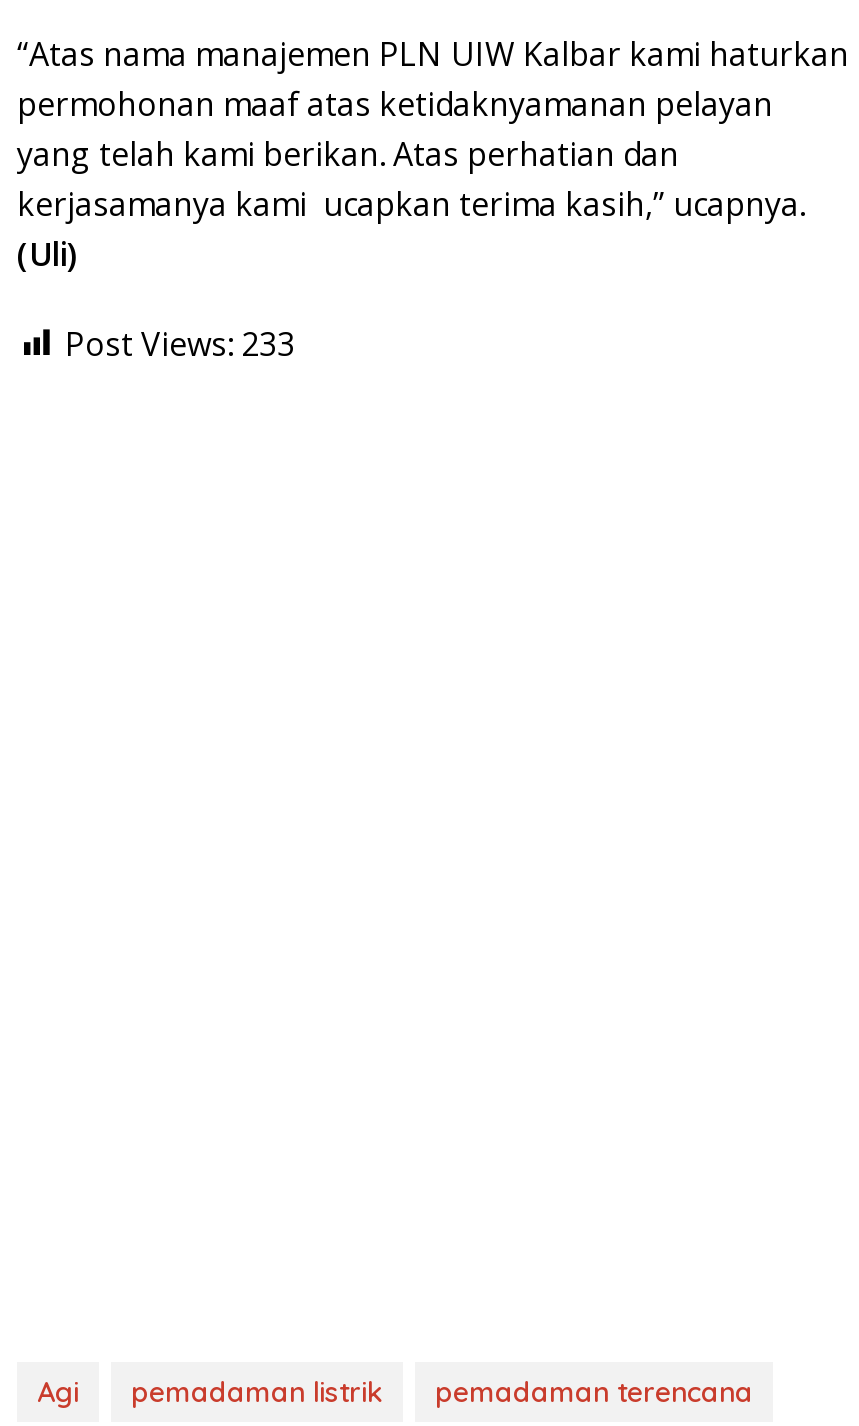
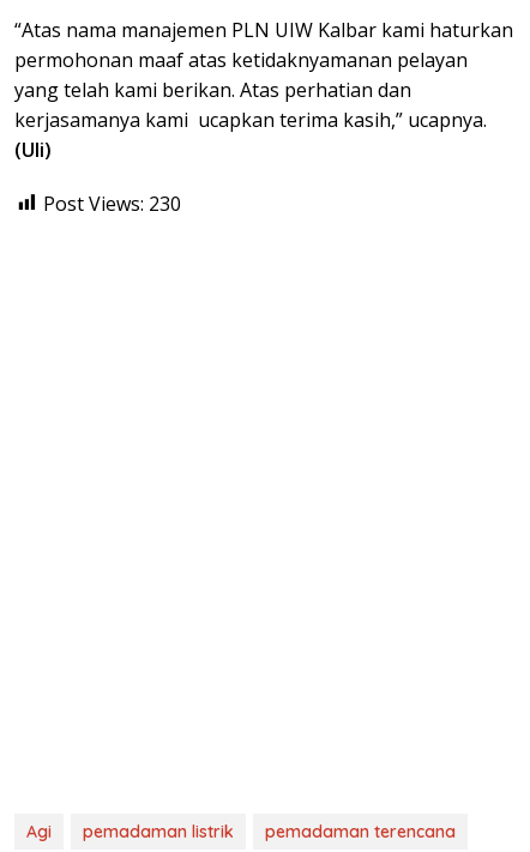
- Post Views: 233
+ Post Views: 230
